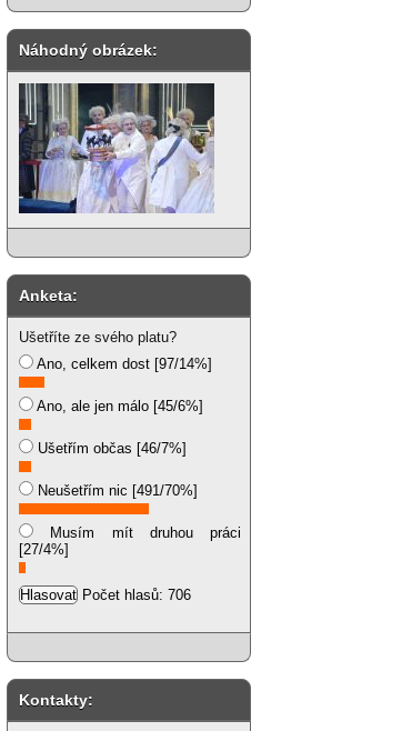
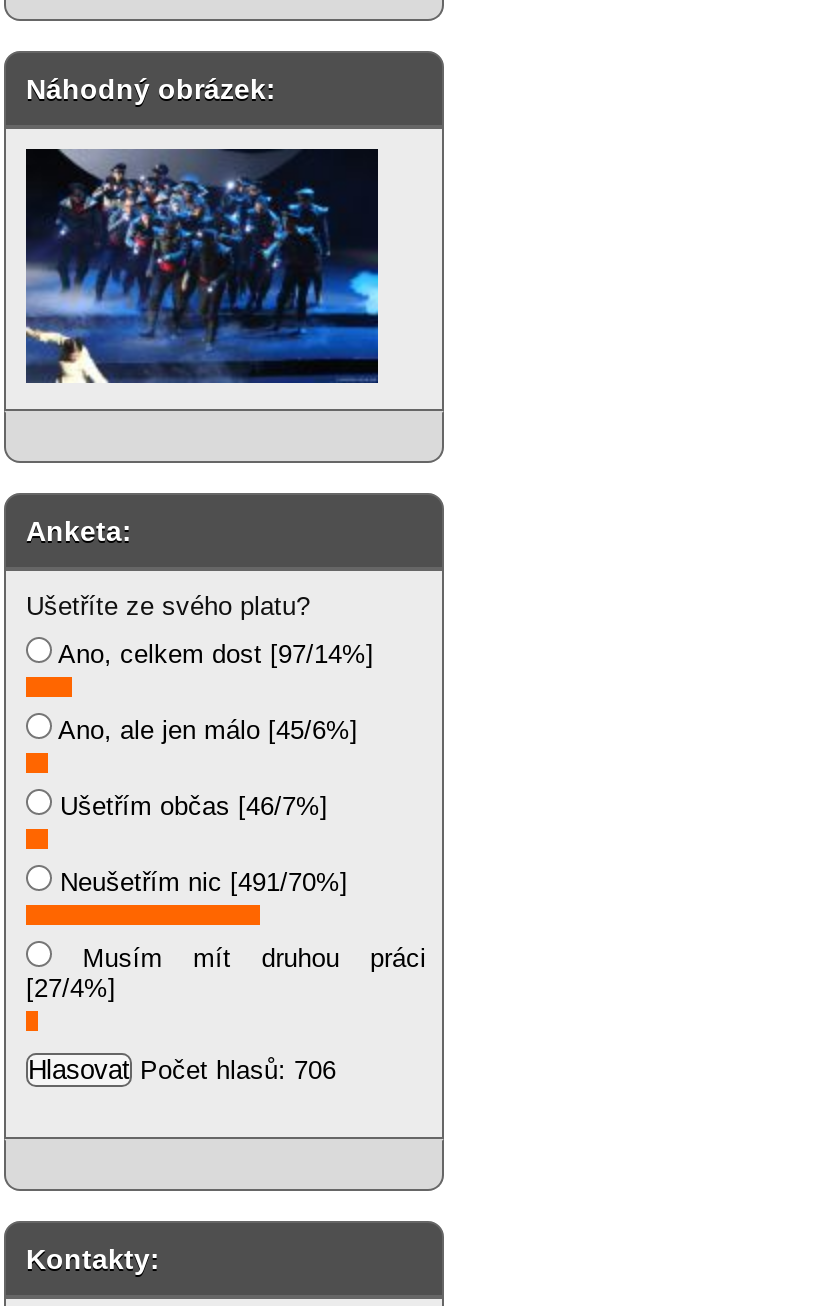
- [image]
+ [image]
